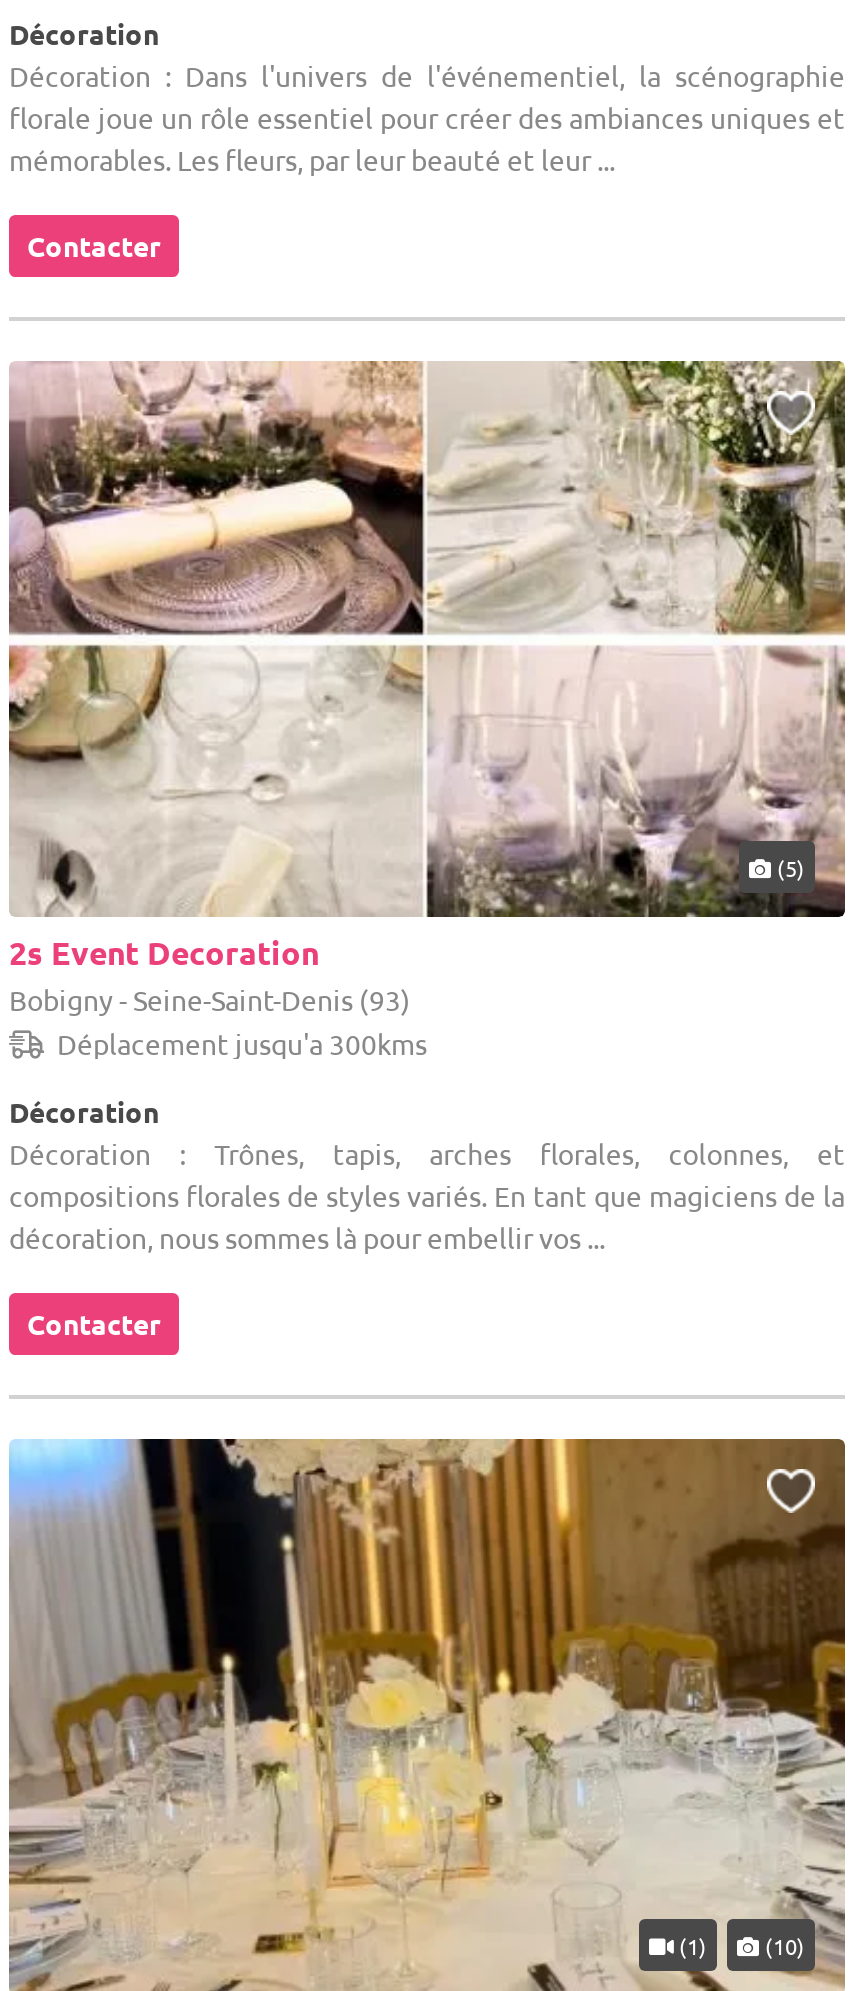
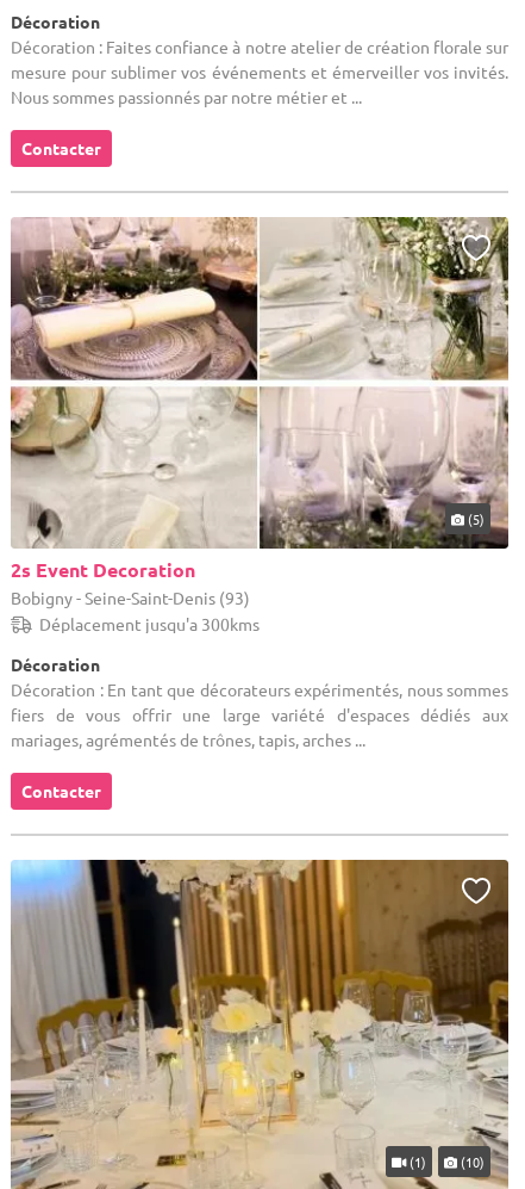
- Décoration : Dans l'univers de l'événementiel, la scénographie
- florale joue un rôle essentiel pour créer des ambiances uniques et
- mémorables. Les fleurs, par leur beauté et leur ...
+ Décoration : Faites confiance à notre atelier de création florale sur
+ mesure pour sublimer vos événements et émerveiller vos invités.
+ Nous sommes passionnés par notre métier et ...

- Décoration : Trônes, tapis, arches florales, colonnes, et
- compositions florales de styles variés. En tant que magiciens de la
- décoration, nous sommes là pour embellir vos ...
+ Décoration : En tant que décorateurs expérimentés, nous sommes
+ fiers de vous offrir une large variété d'espaces dédiés aux
+ mariages, agrémentés de trônes, tapis, arches ...
